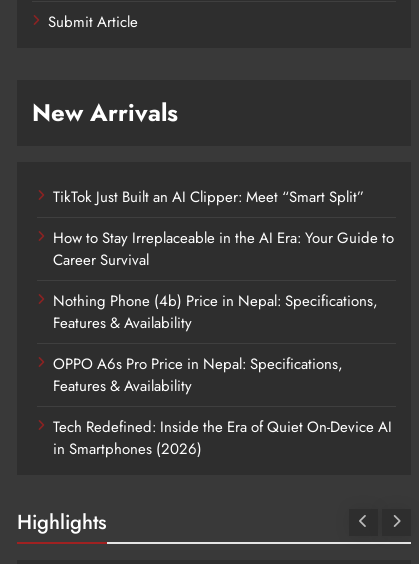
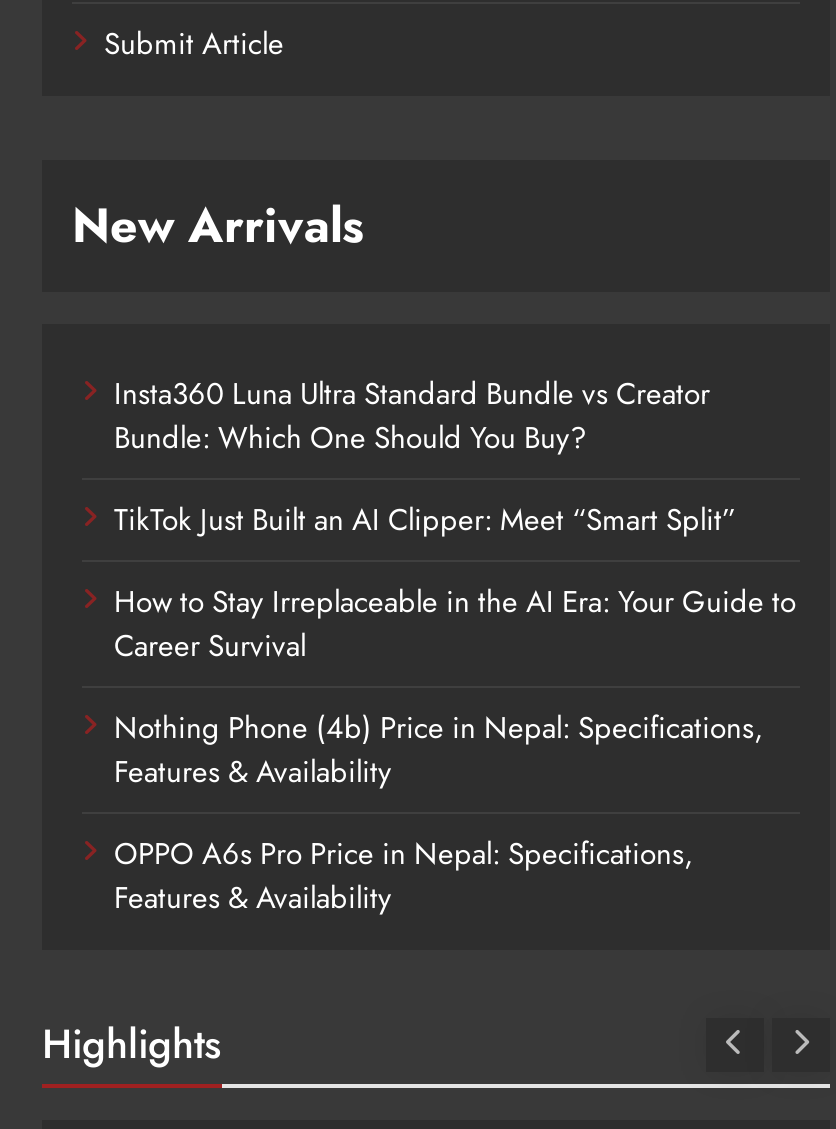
+ Insta360 Luna Ultra Standard Bundle vs Creator
+ Bundle: Which One Should You Buy?

moved down: TikTok Just Built an AI Clipper: Meet “Smart Split” | How to Stay Irreplaceable in the AI Era: Your Guide to | Career Survival | Nothing Phone (4b) Price in Nepal: Specifications, | Features & Availability | Features & Availability

- Tech Redefined: Inside the Era of Quiet On-Device AI
- in Smartphones (2026)
